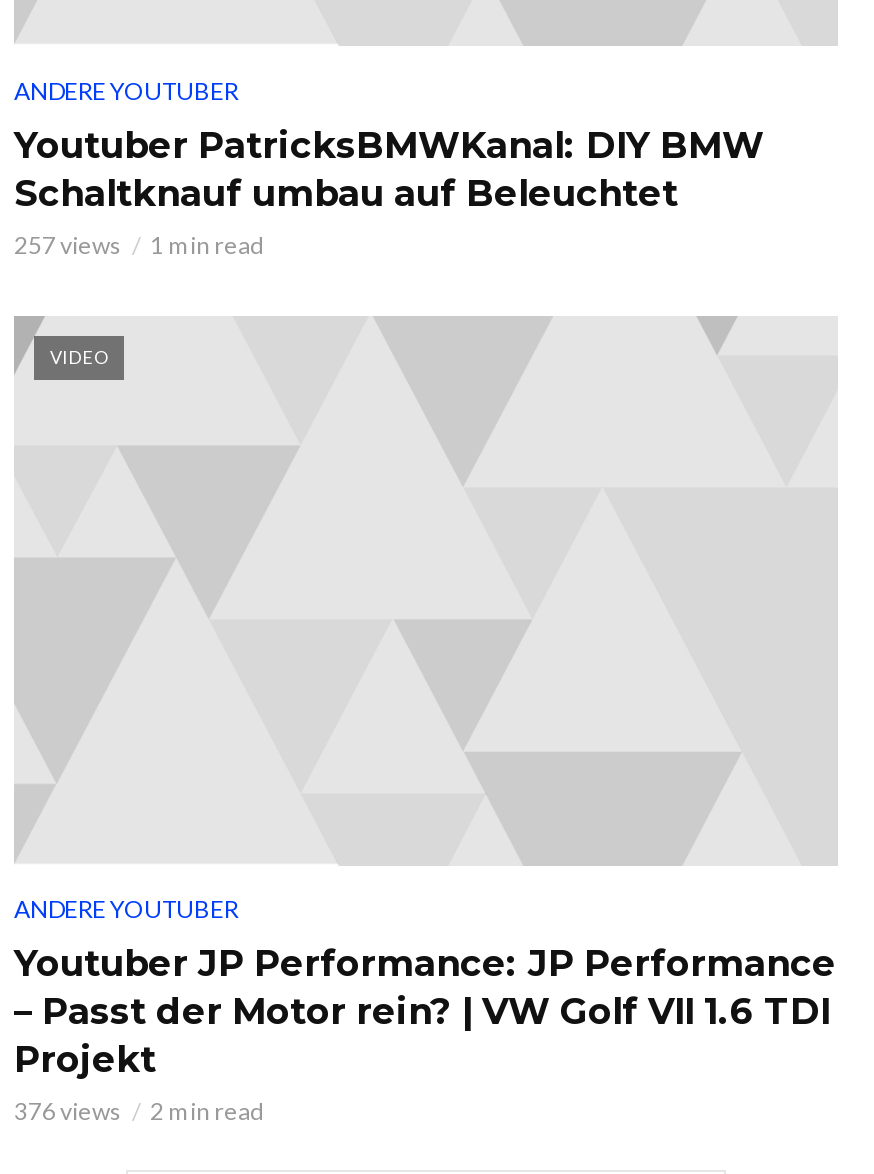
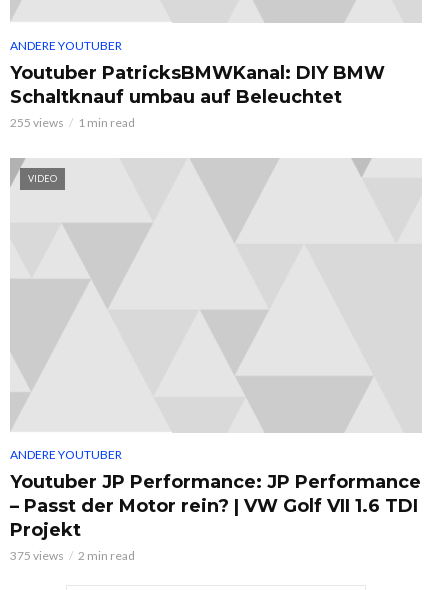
- 257 views 1 min read
+ 255 views 1 min read

- 376 views 2 min read
+ 375 views 2 min read
